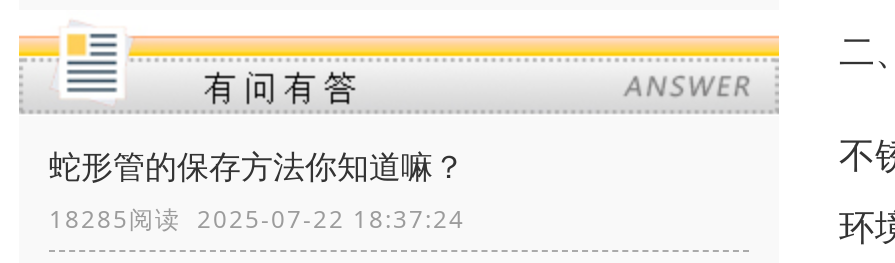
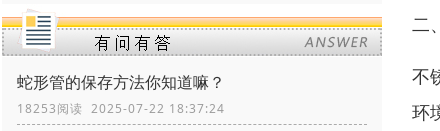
- 18285阅读 2025-07-22 18:37:24
+ 18253阅读 2025-07-22 18:37:24
